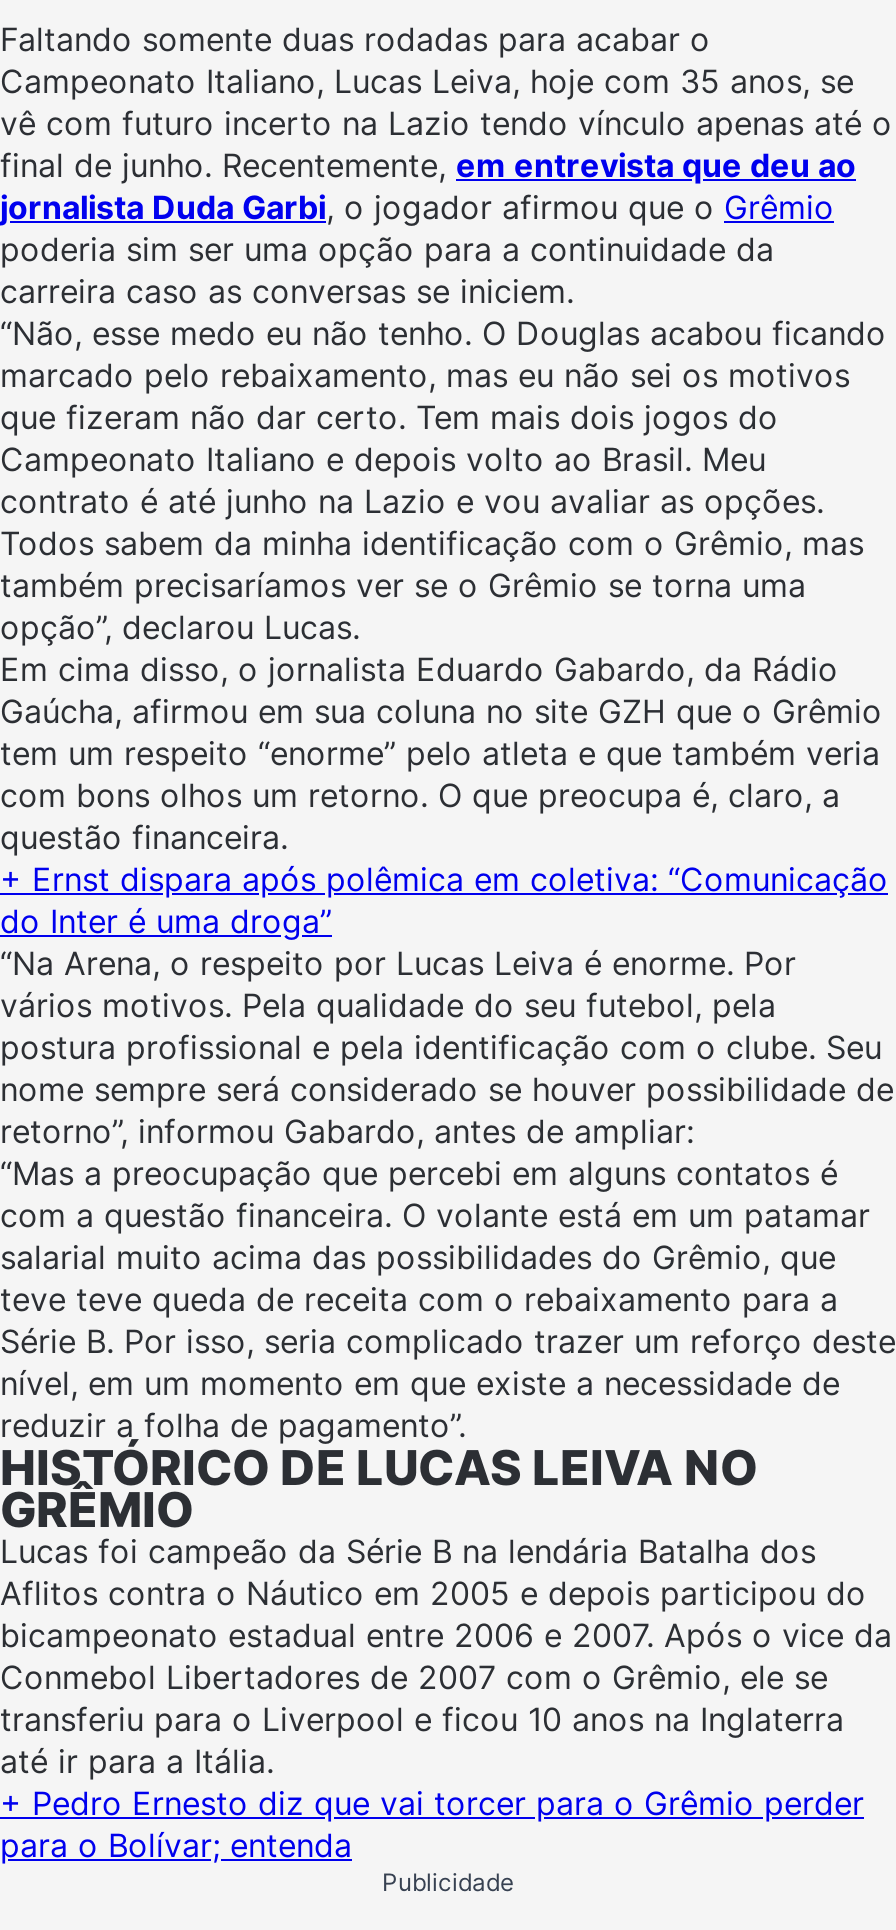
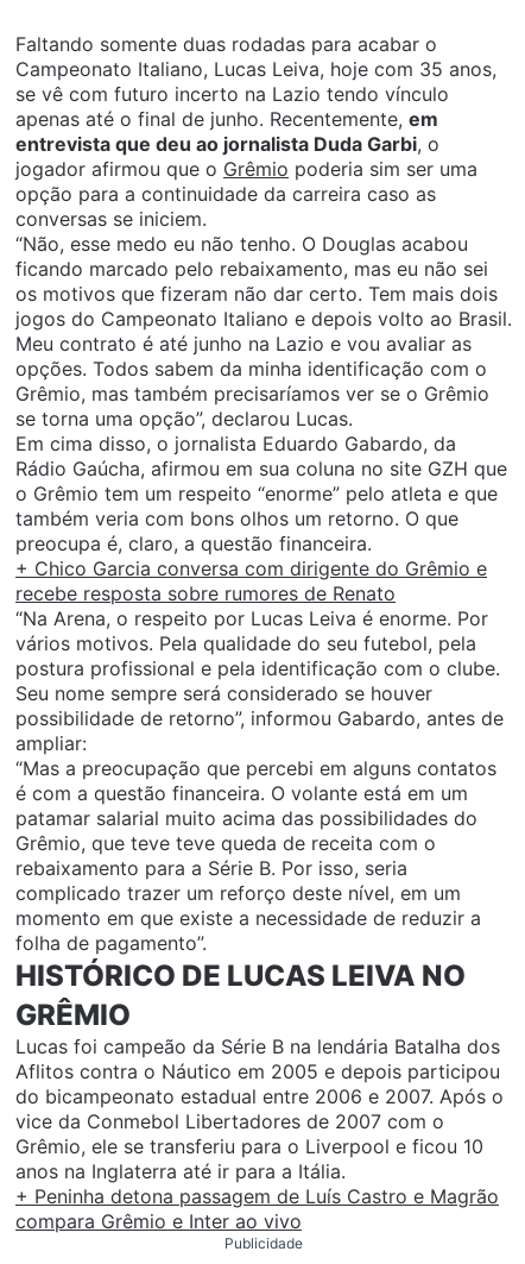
- Campeonato Italiano, Lucas Leiva, hoje com 35 anos, se
- vê com futuro incerto na Lazio tendo vínculo apenas até o
- final de junho. Recentemente, em entrevista que deu ao
- jornalista Duda Garbi, o jogador afirmou que o Grêmio
- poderia sim ser uma opção para a continuidade da
- carreira caso as conversas se iniciem.
- “Não, esse medo eu não tenho. O Douglas acabou ficando
- marcado pelo rebaixamento, mas eu não sei os motivos
- que fizeram não dar certo. Tem mais dois jogos do
- Campeonato Italiano e depois volto ao Brasil. Meu
- contrato é até junho na Lazio e vou avaliar as opções.
- Todos sabem da minha identificação com o Grêmio, mas
- também precisaríamos ver se o Grêmio se torna uma
- opção”, declarou Lucas.
- Em cima disso, o jornalista Eduardo Gabardo, da Rádio
- Gaúcha, afirmou em sua coluna no site GZH que o Grêmio
- tem um respeito “enorme” pelo atleta e que também veria
- com bons olhos um retorno. O que preocupa é, claro, a
- questão financeira.
- + Ernst dispara após polêmica em coletiva: “Comunicação
- do Inter é uma droga”
+ Campeonato Italiano, Lucas Leiva, hoje com 35 anos,
+ se vê com futuro incerto na Lazio tendo vínculo
+ apenas até o final de junho. Recentemente, em
+ entrevista que deu ao jornalista Duda Garbi, o
+ jogador afirmou que o Grêmio poderia sim ser uma
+ opção para a continuidade da carreira caso as
+ conversas se iniciem.
+ “Não, esse medo eu não tenho. O Douglas acabou
+ ficando marcado pelo rebaixamento, mas eu não sei
+ os motivos que fizeram não dar certo. Tem mais dois
+ jogos do Campeonato Italiano e depois volto ao Brasil.
+ Meu contrato é até junho na Lazio e vou avaliar as
+ opções. Todos sabem da minha identificação com o
+ Grêmio, mas também precisaríamos ver se o Grêmio
+ se torna uma opção”, declarou Lucas.
+ Em cima disso, o jornalista Eduardo Gabardo, da
+ Rádio Gaúcha, afirmou em sua coluna no site GZH que
+ o Grêmio tem um respeito “enorme” pelo atleta e que
+ também veria com bons olhos um retorno. O que
+ preocupa é, claro, a questão financeira.
+ + Chico Garcia conversa com dirigente do Grêmio e
+ recebe resposta sobre rumores de Renato

- Aflitos contra o Náutico em 2005 e depois participou do
- bicampeonato estadual entre 2006 e 2007. Após o vice da
- Conmebol Libertadores de 2007 com o Grêmio, ele se
- transferiu para o Liverpool e ficou 10 anos na Inglaterra
- até ir para a Itália.
- + Pedro Ernesto diz que vai torcer para o Grêmio perder
- para o Bolívar; entenda
+ Aflitos contra o Náutico em 2005 e depois participou
+ do bicampeonato estadual entre 2006 e 2007. Após o
+ vice da Conmebol Libertadores de 2007 com o
+ Grêmio, ele se transferiu para o Liverpool e ficou 10
+ anos na Inglaterra até ir para a Itália.
+ + Peninha detona passagem de Luís Castro e Magrão
+ compara Grêmio e Inter ao vivo
